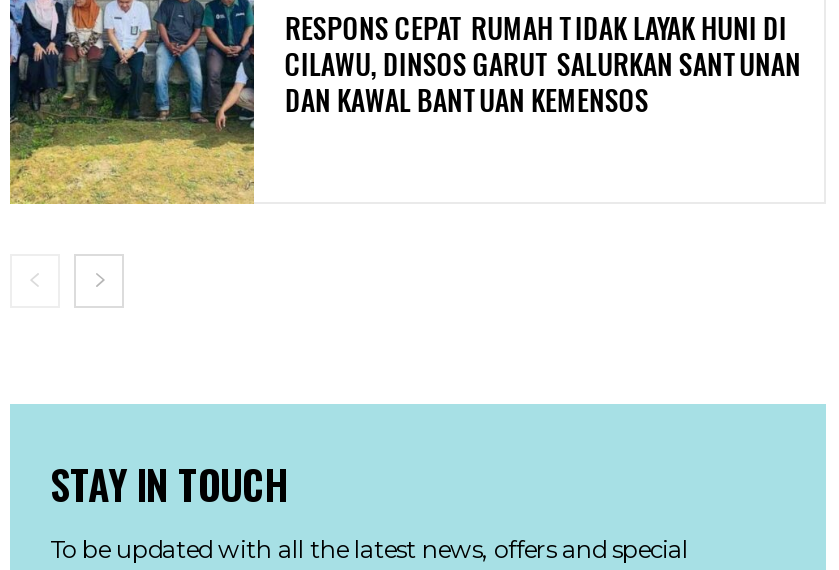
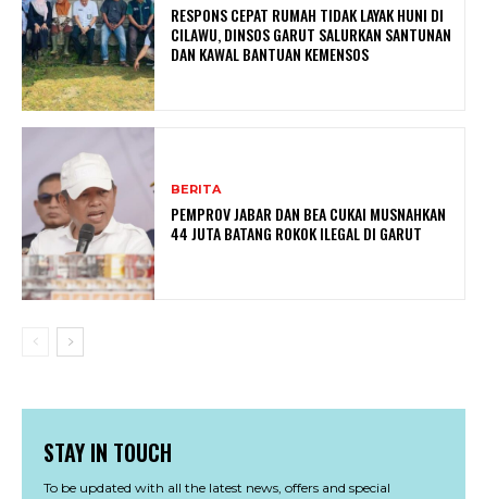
+ [image]
+ BERITA
+ PEMPROV JABAR DAN BEA CUKAI MUSNAHKAN
+ 44 JUTA BATANG ROKOK ILEGAL DI GARUT
